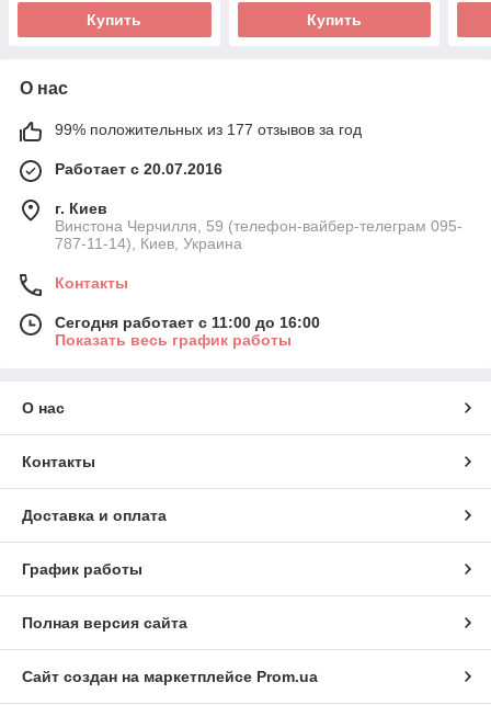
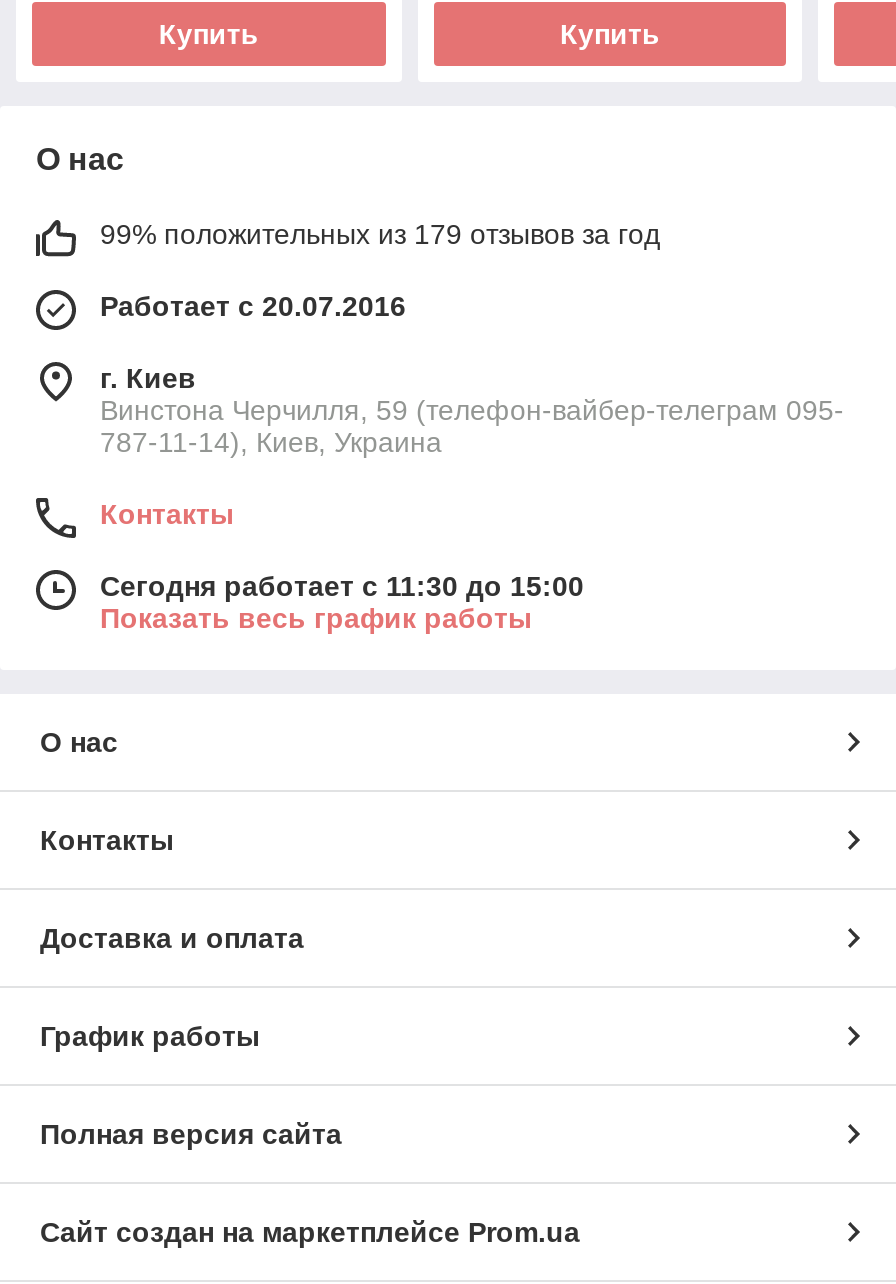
- 99% положительных из 177 отзывов за год
+ 99% положительных из 179 отзывов за год

- Сегодня работает с 11:00 до 16:00
+ Сегодня работает с 11:30 до 15:00
